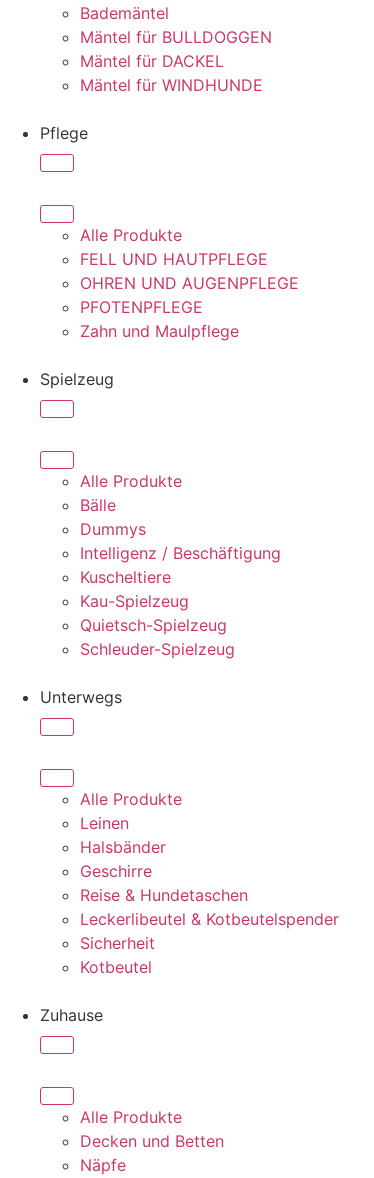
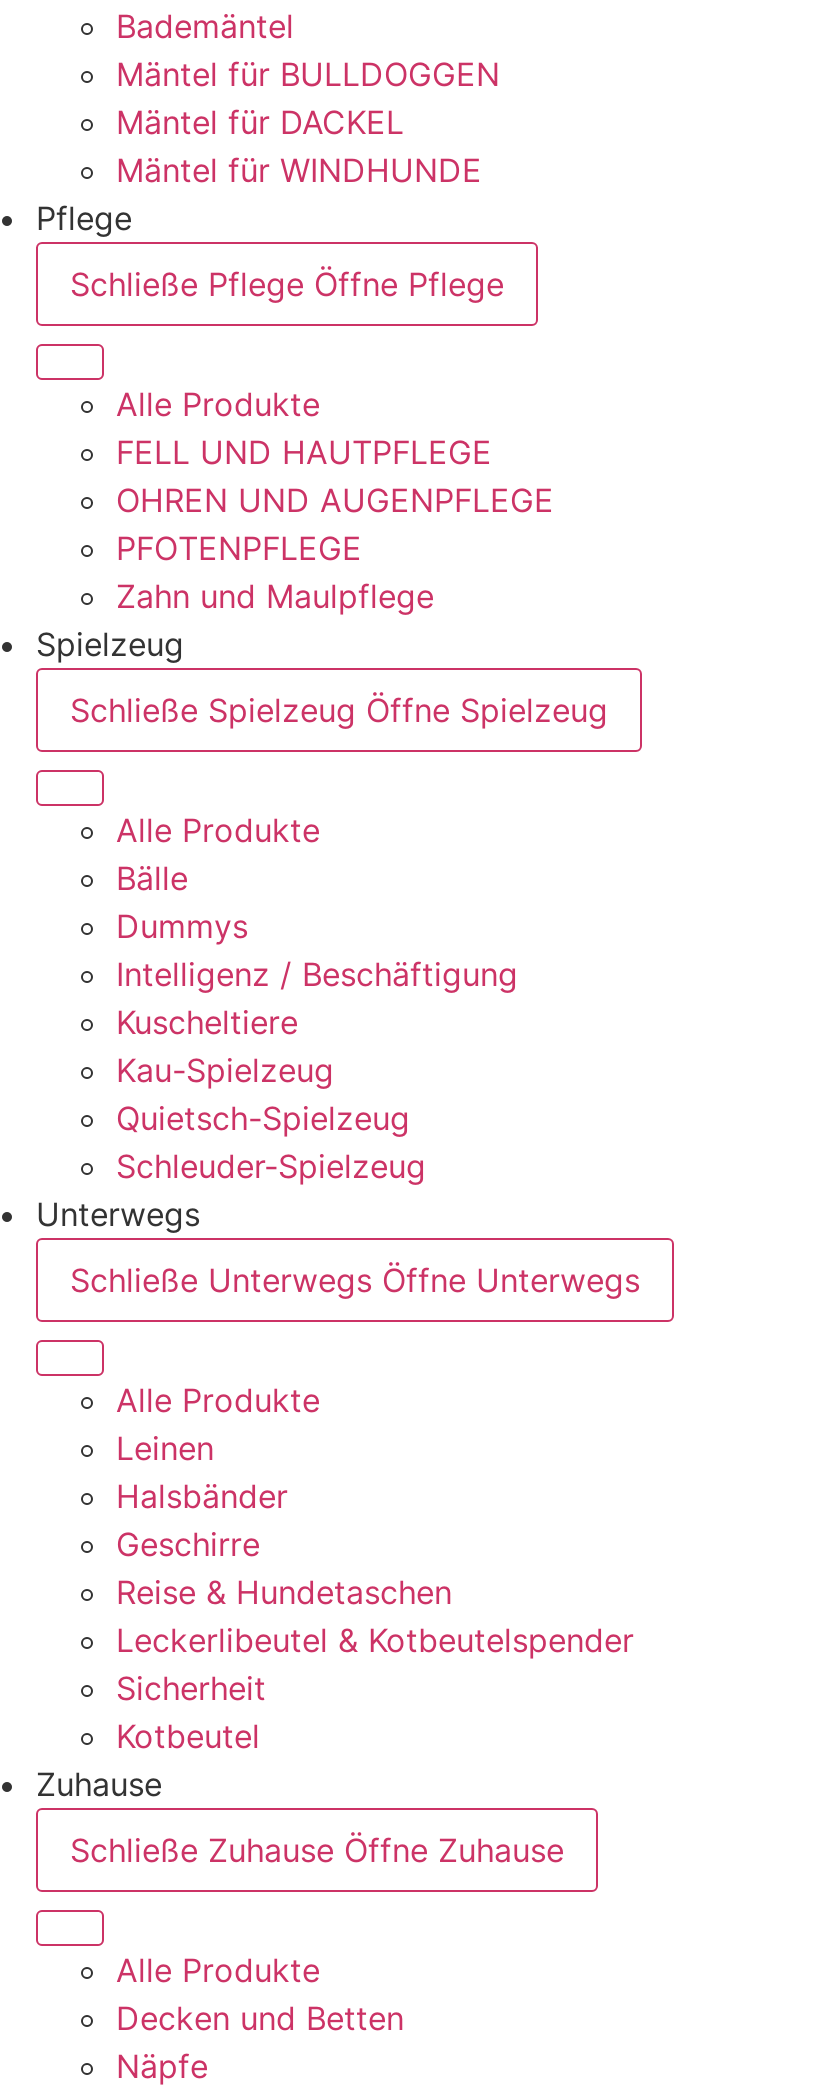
+ Schließe Pflege Öffne Pflege

+ Schließe Spielzeug Öffne Spielzeug

+ Schließe Unterwegs Öffne Unterwegs

+ Schließe Zuhause Öffne Zuhause
